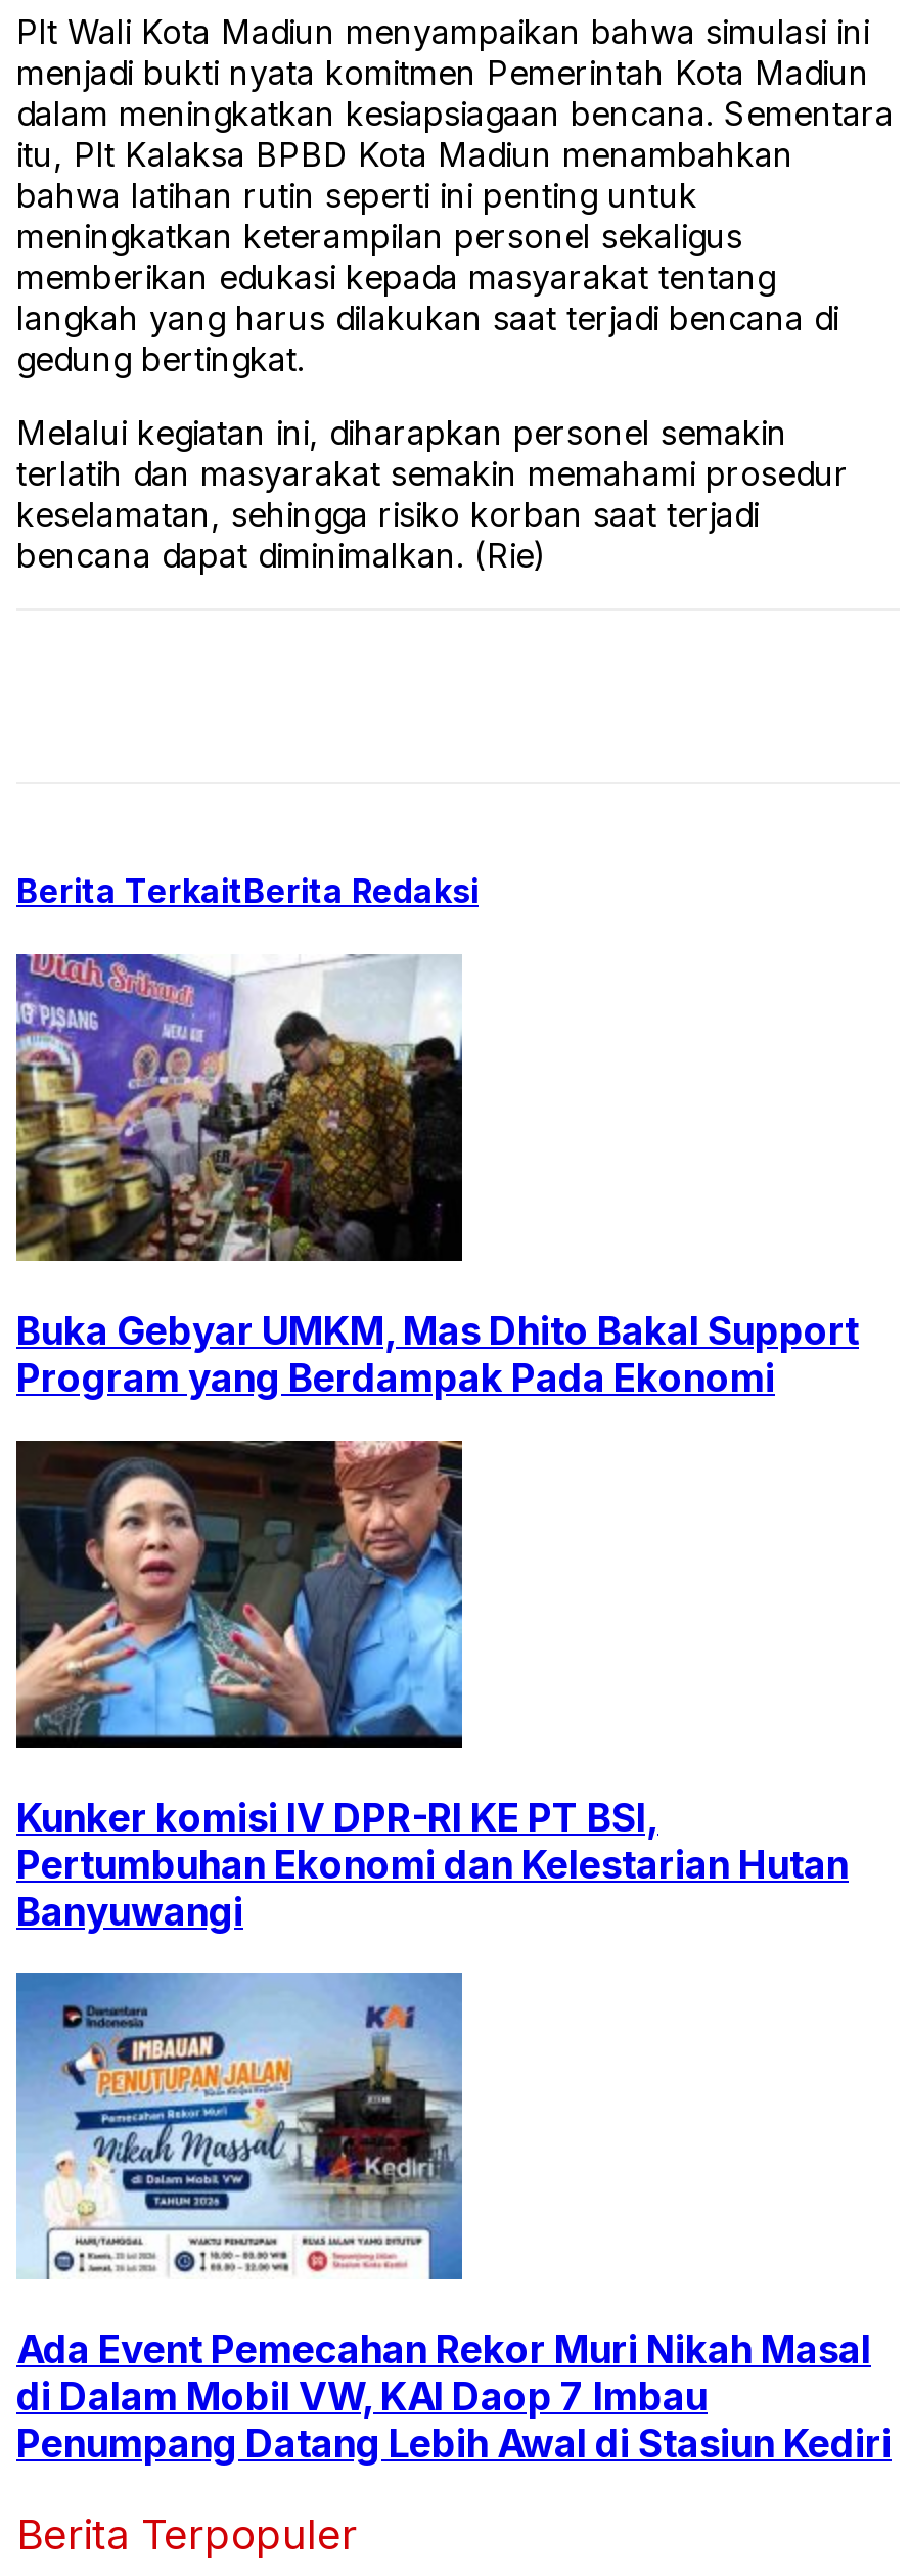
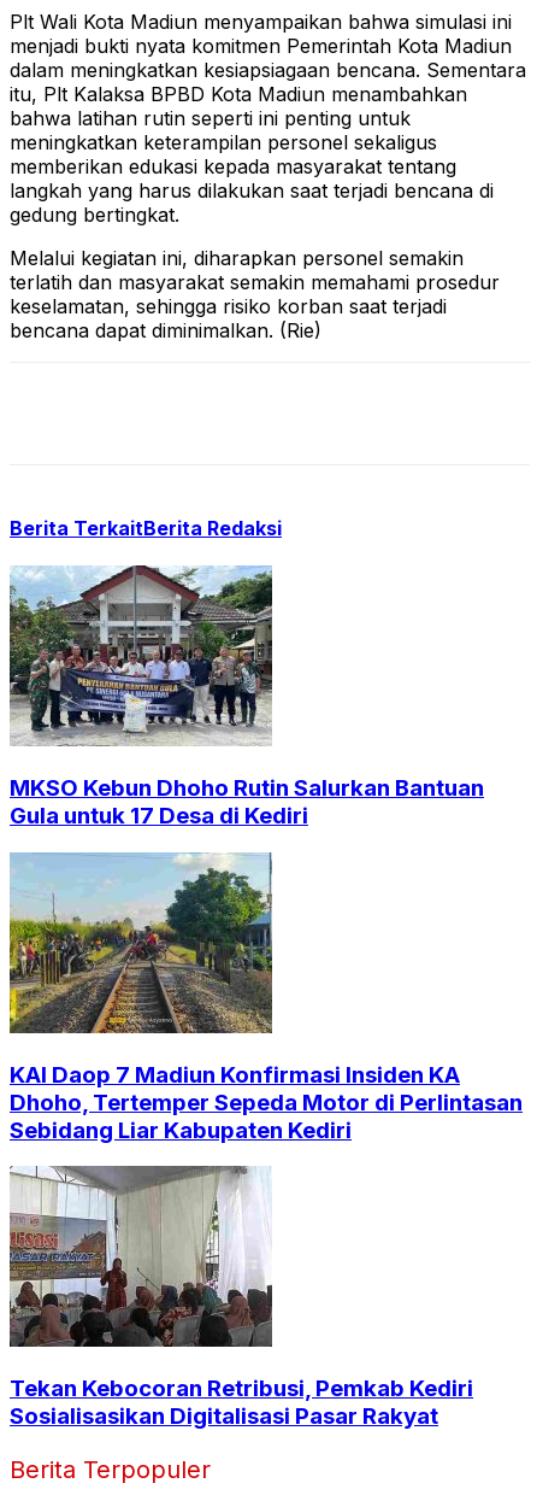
- [image]
- Buka Gebyar UMKM, Mas Dhito Bakal Support
- Program yang Berdampak Pada Ekonomi
+ [image]
+ MKSO Kebun Dhoho Rutin Salurkan Bantuan
+ Gula untuk 17 Desa di Kediri

- [image]
- Kunker komisi IV DPR-RI KE PT BSI,
- Pertumbuhan Ekonomi dan Kelestarian Hutan
- Banyuwangi
+ [image]
+ KAI Daop 7 Madiun Konfirmasi Insiden KA
+ Dhoho, Tertemper Sepeda Motor di Perlintasan
+ Sebidang Liar Kabupaten Kediri

- [image]
- Ada Event Pemecahan Rekor Muri Nikah Masal
- di Dalam Mobil VW, KAI Daop 7 Imbau
- Penumpang Datang Lebih Awal di Stasiun Kediri
+ [image]
+ Tekan Kebocoran Retribusi, Pemkab Kediri
+ Sosialisasikan Digitalisasi Pasar Rakyat
